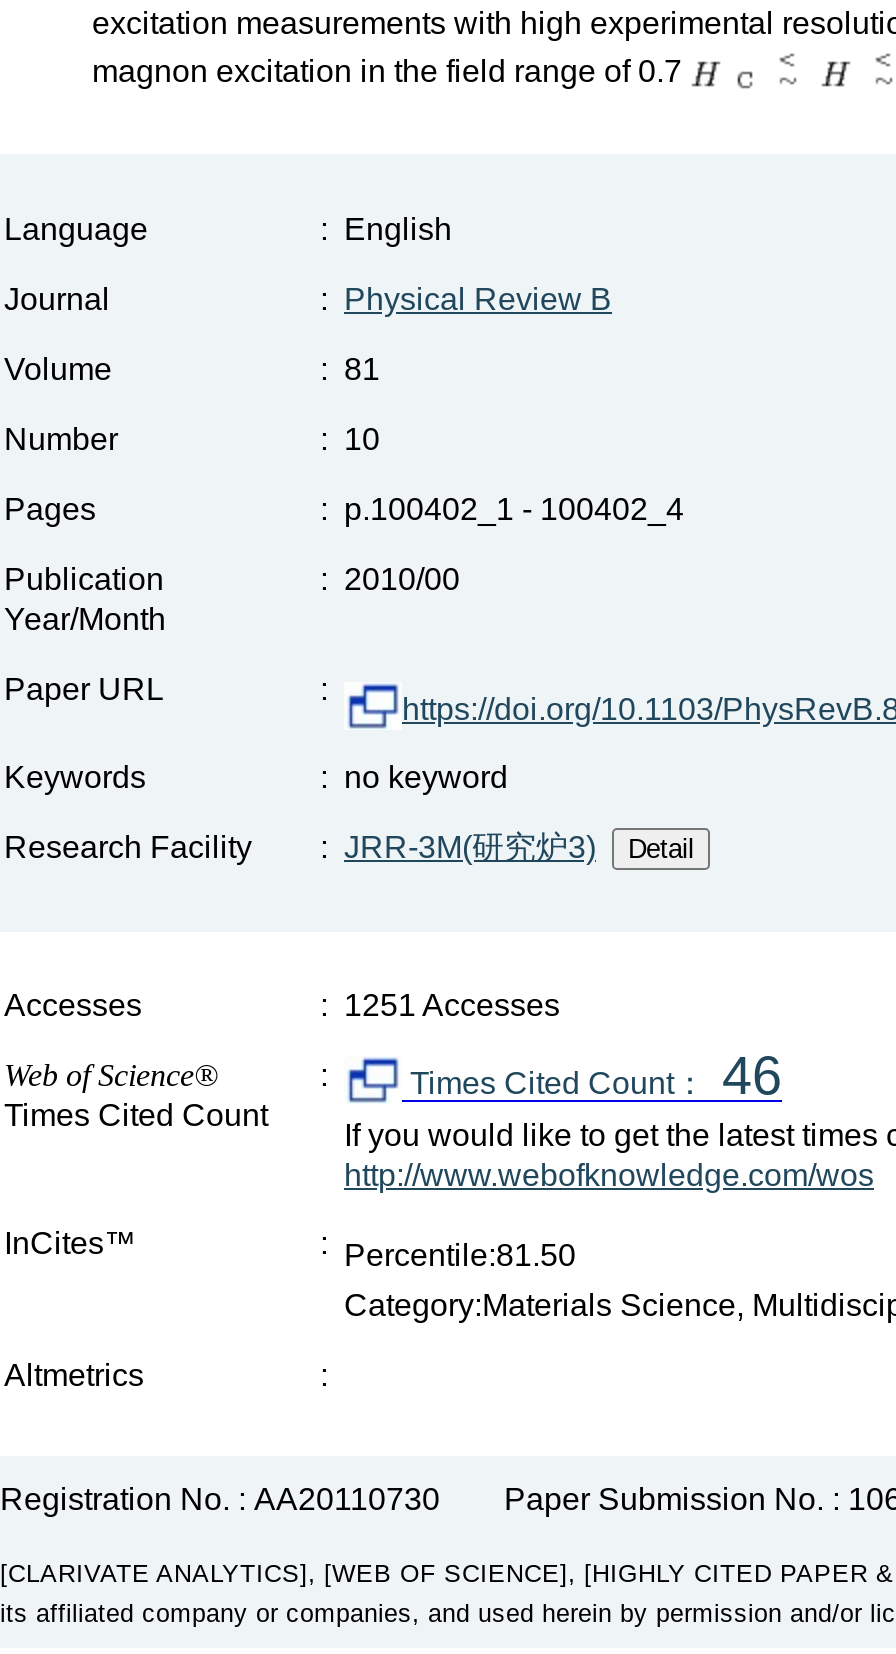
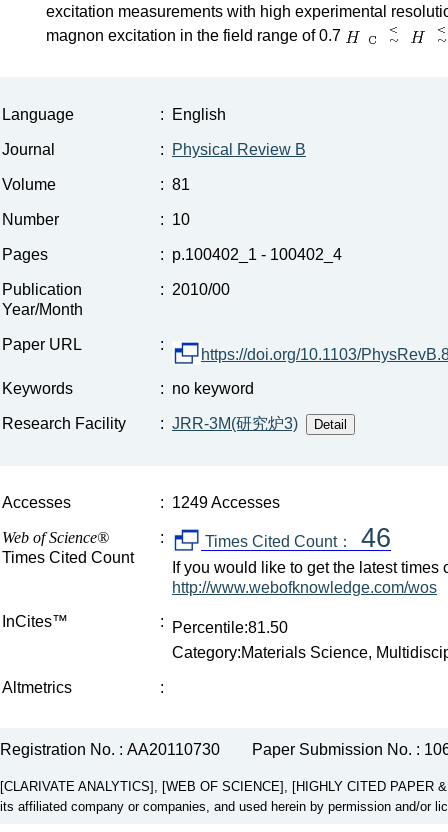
- : 1251 Accesses
+ : 1249 Accesses
